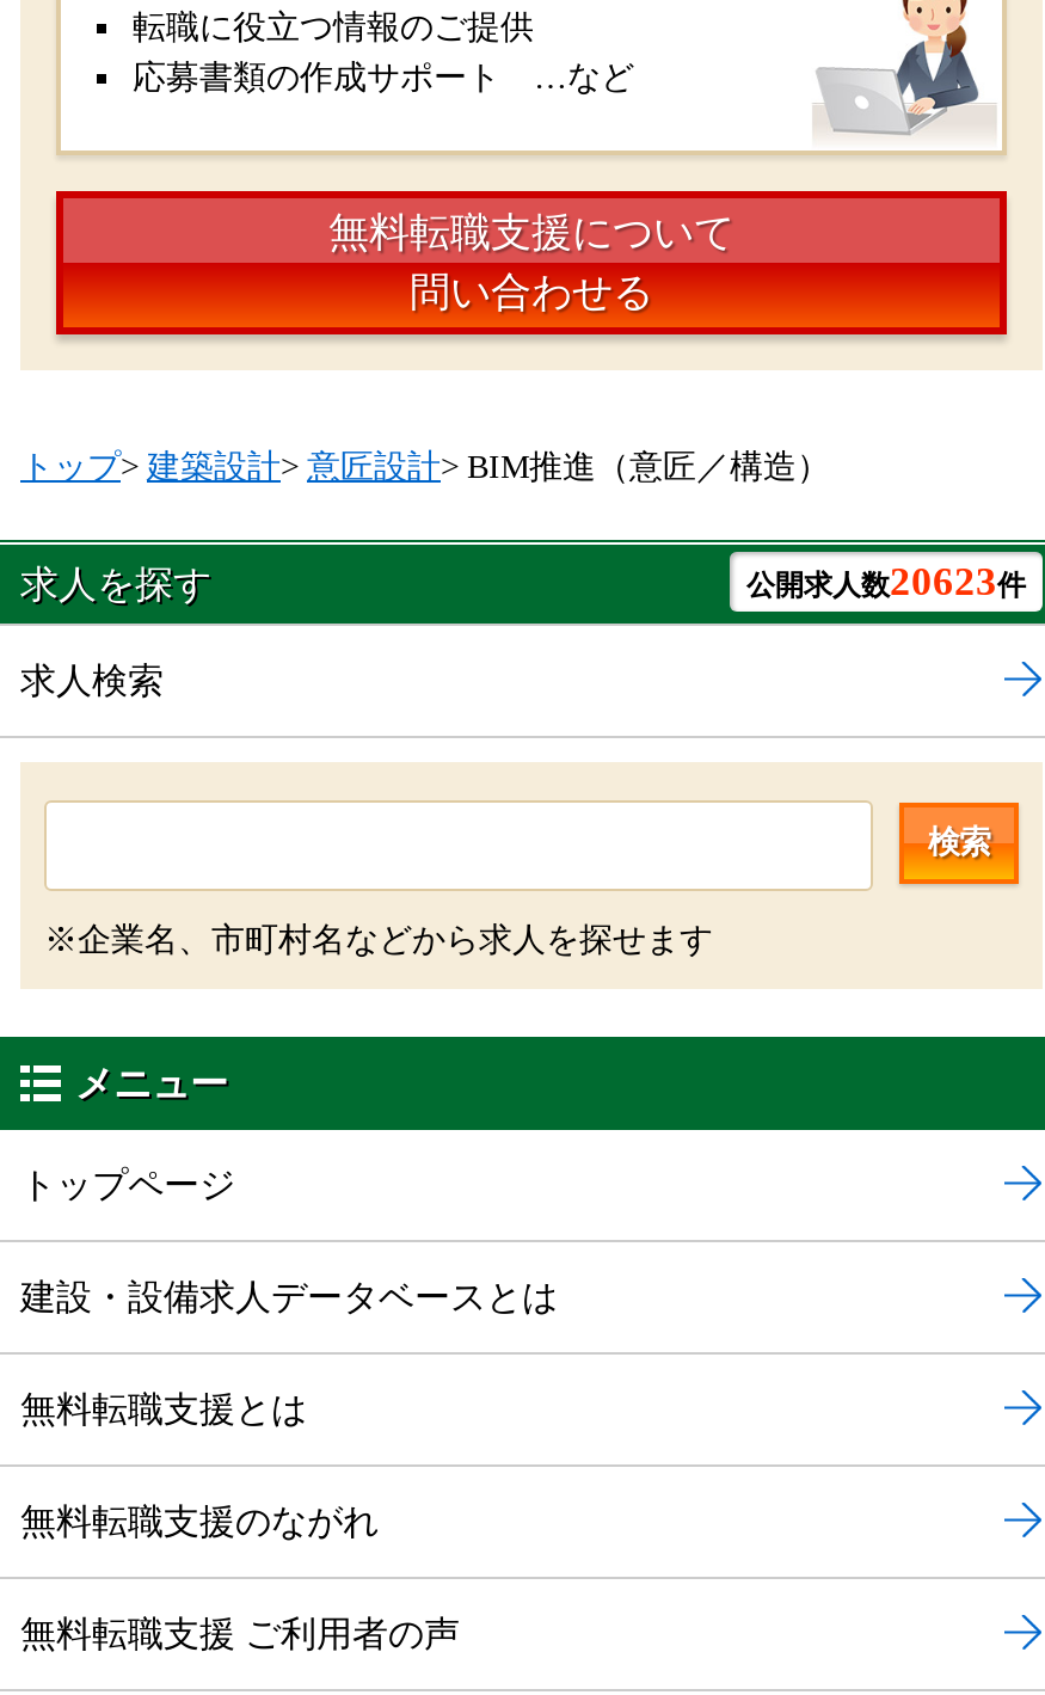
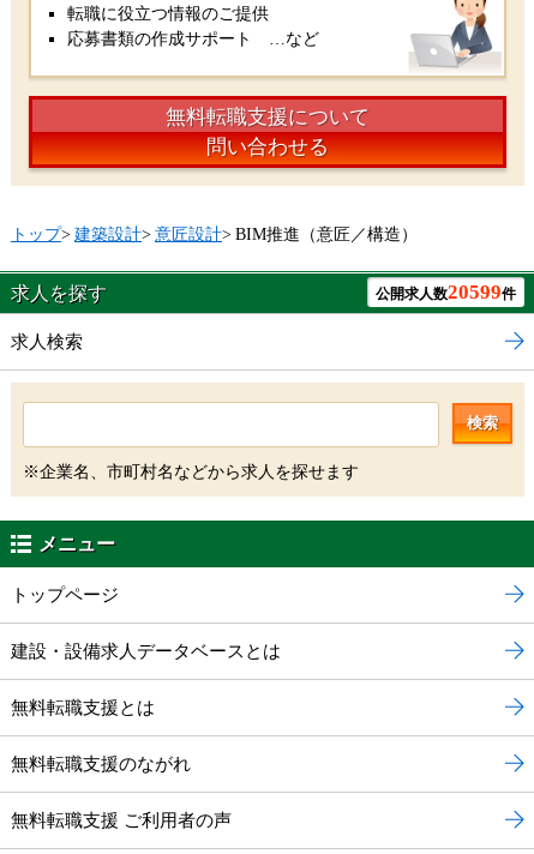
- 公開求人数20623件
+ 公開求人数20599件
